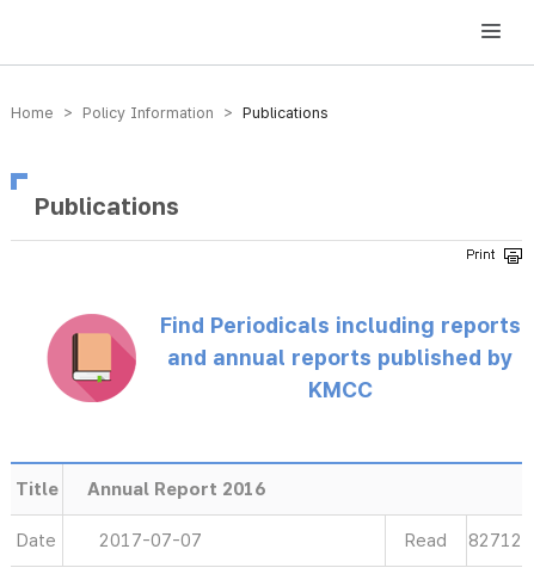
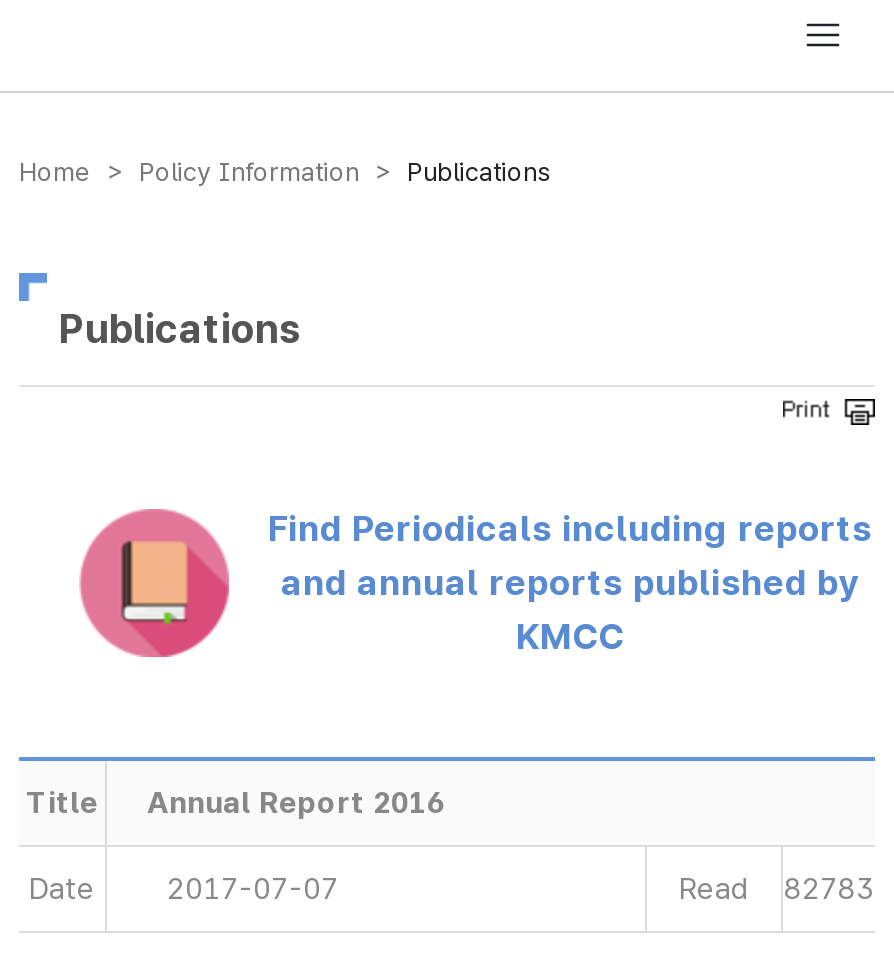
- Read 82712
+ Read 82783
